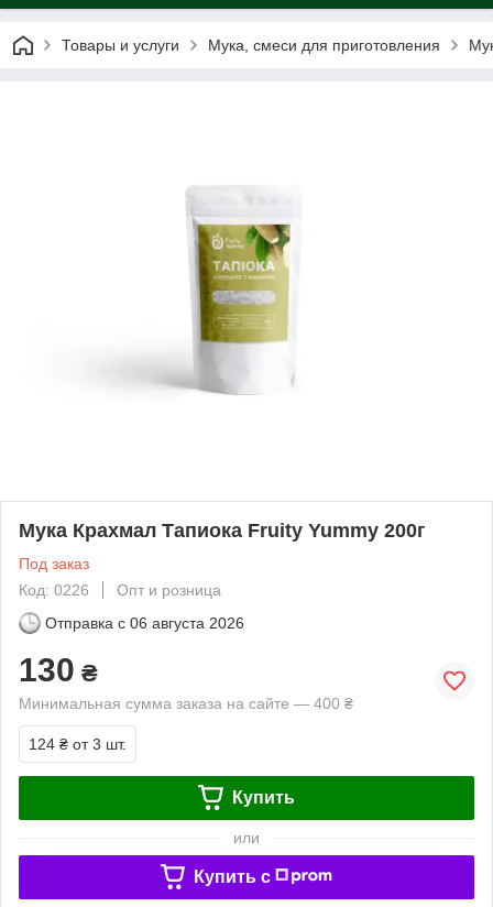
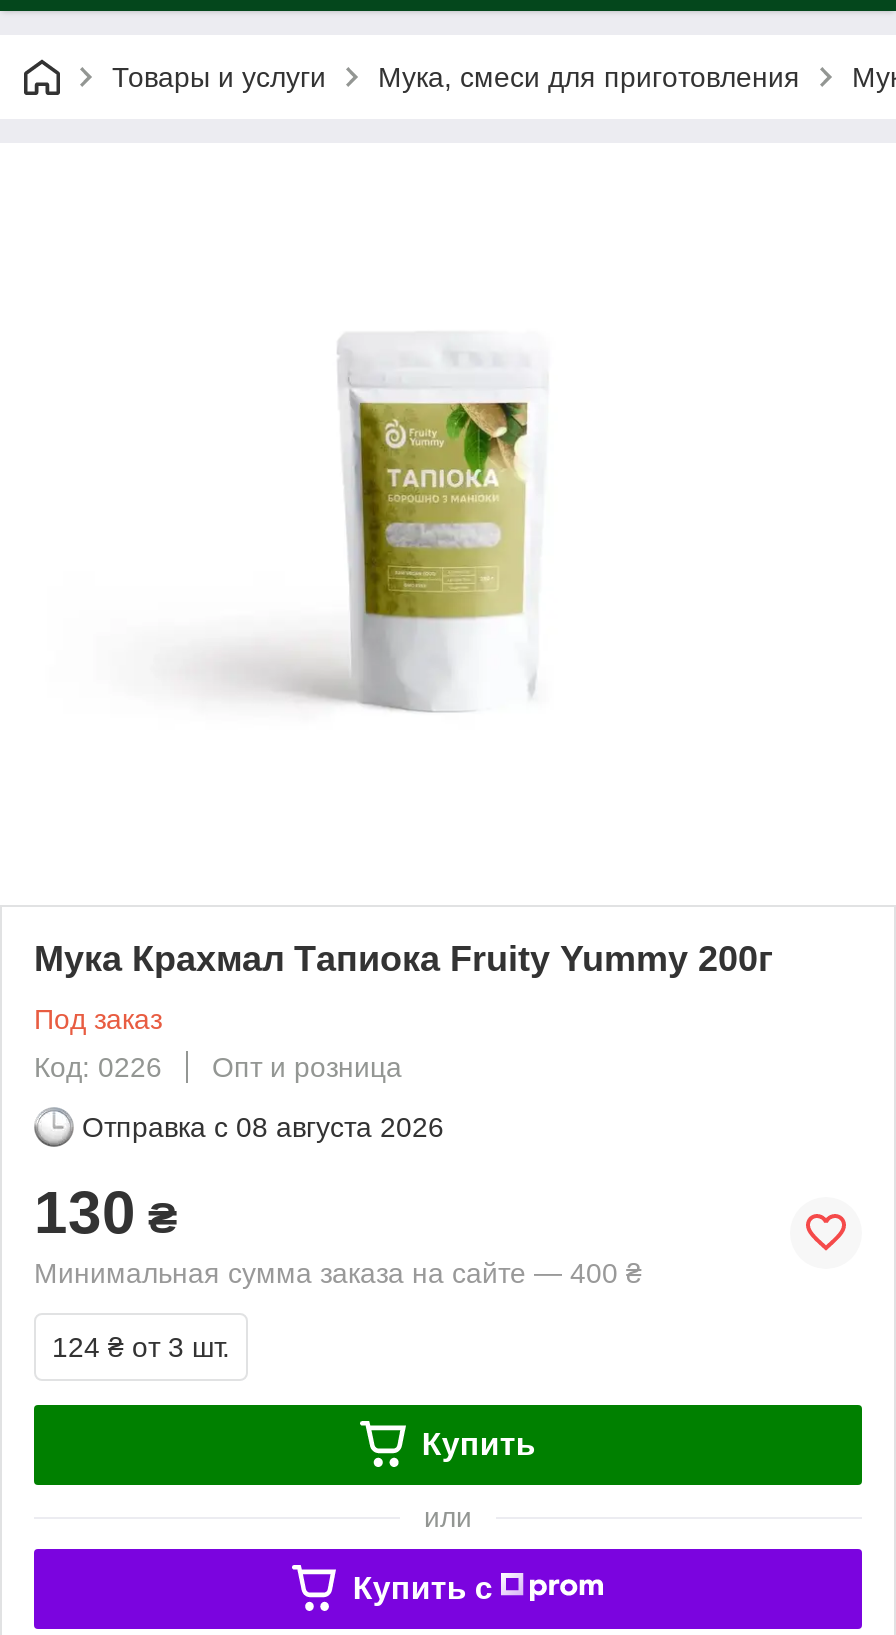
- Отправка с 06 августа 2026
+ Отправка с 08 августа 2026
